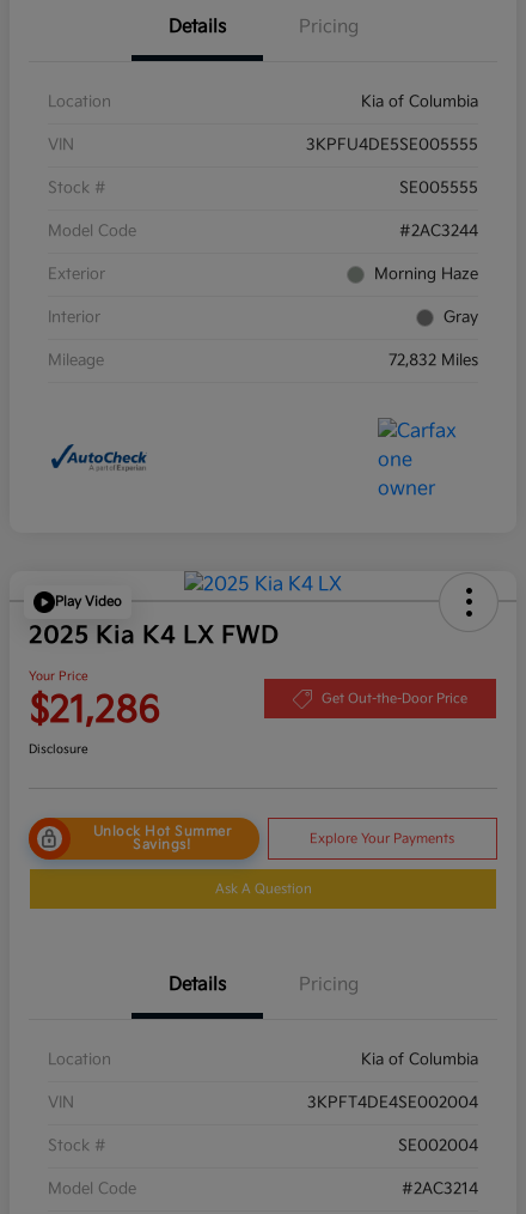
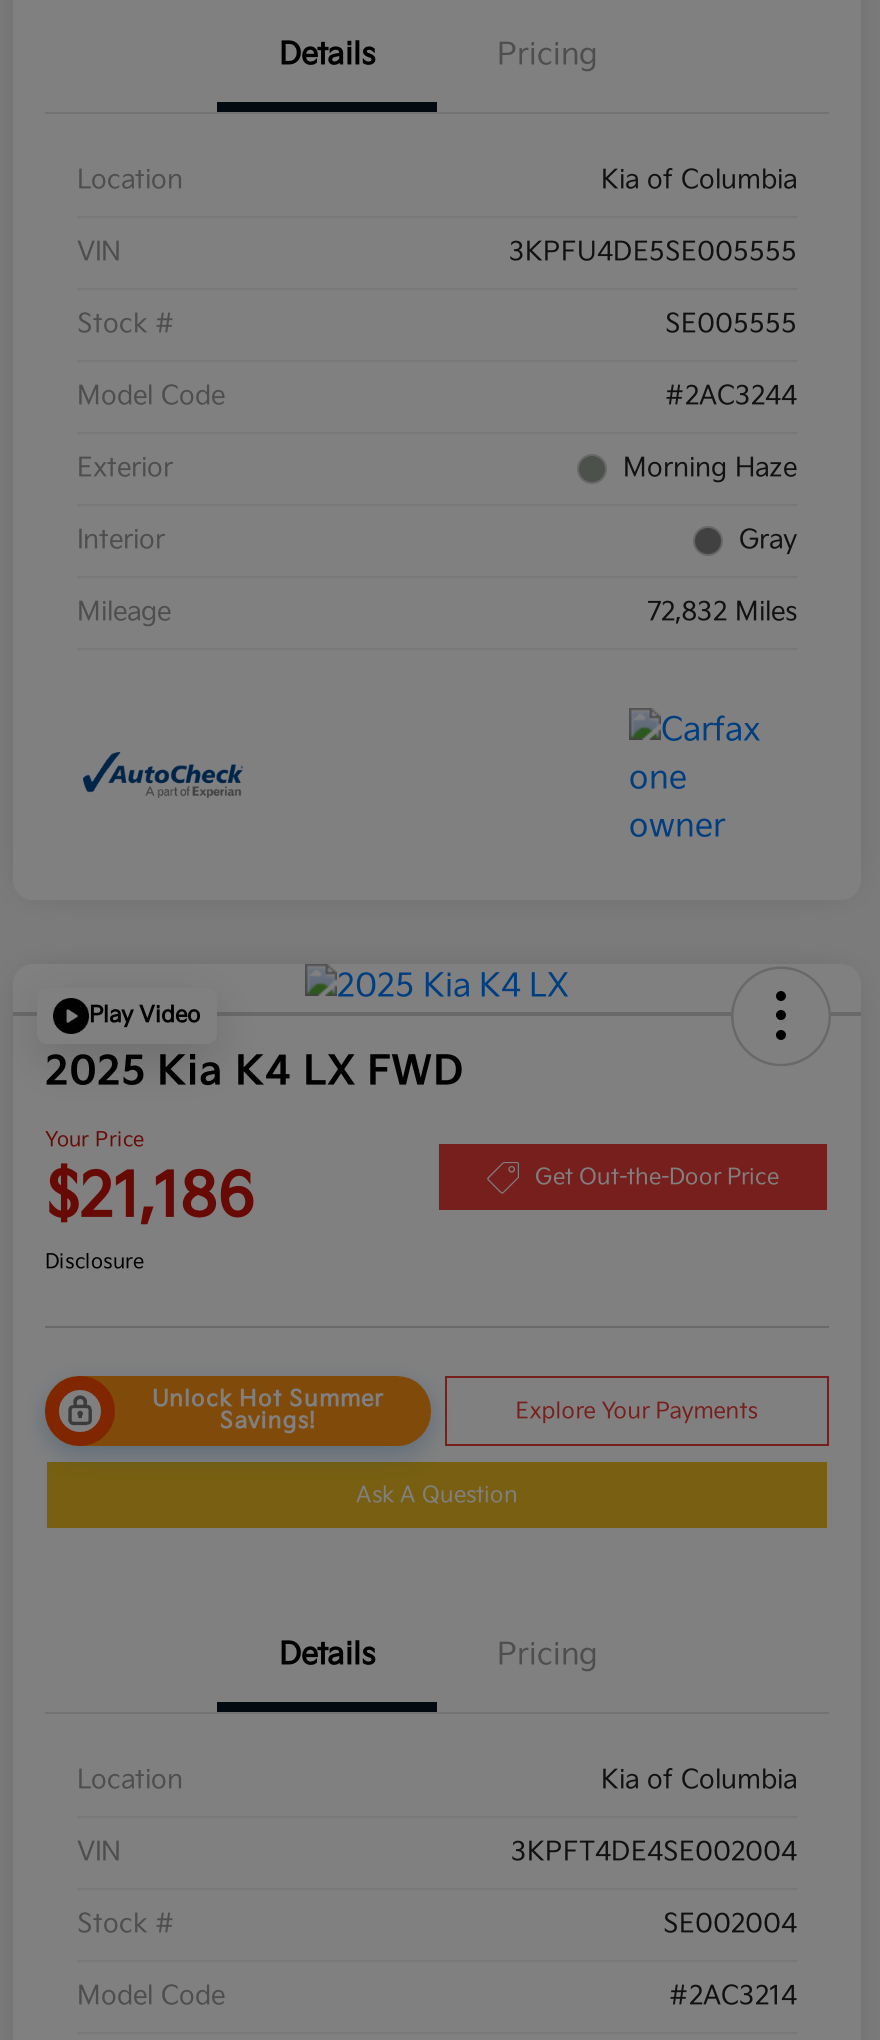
- $21,286
+ $21,186
